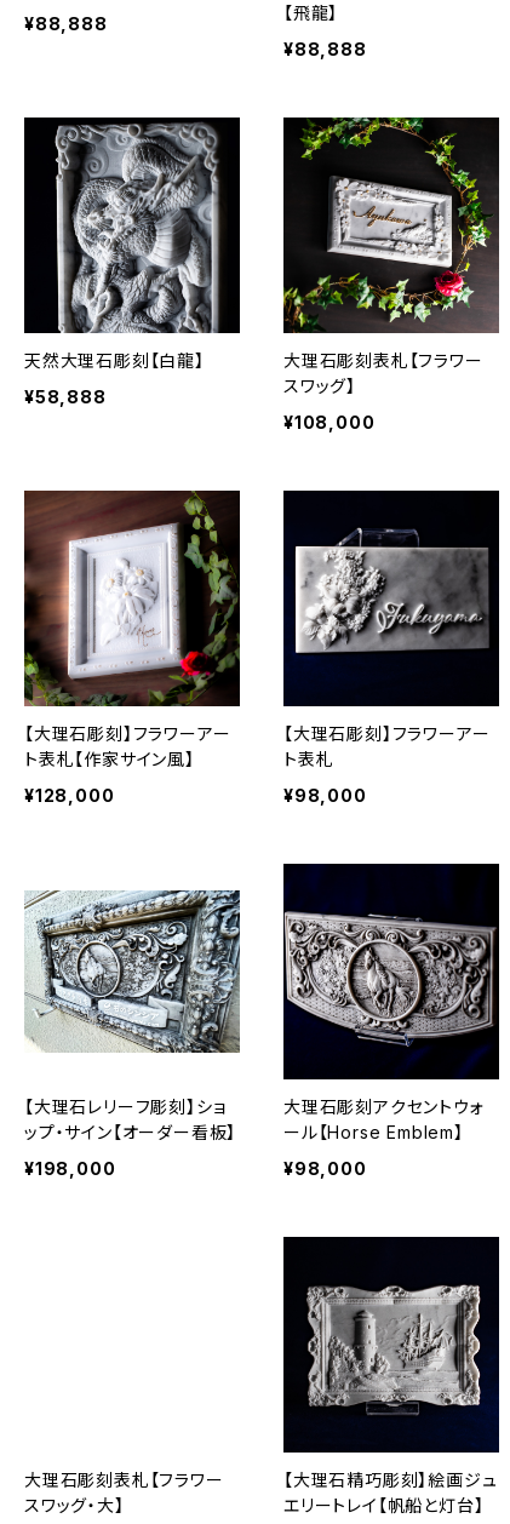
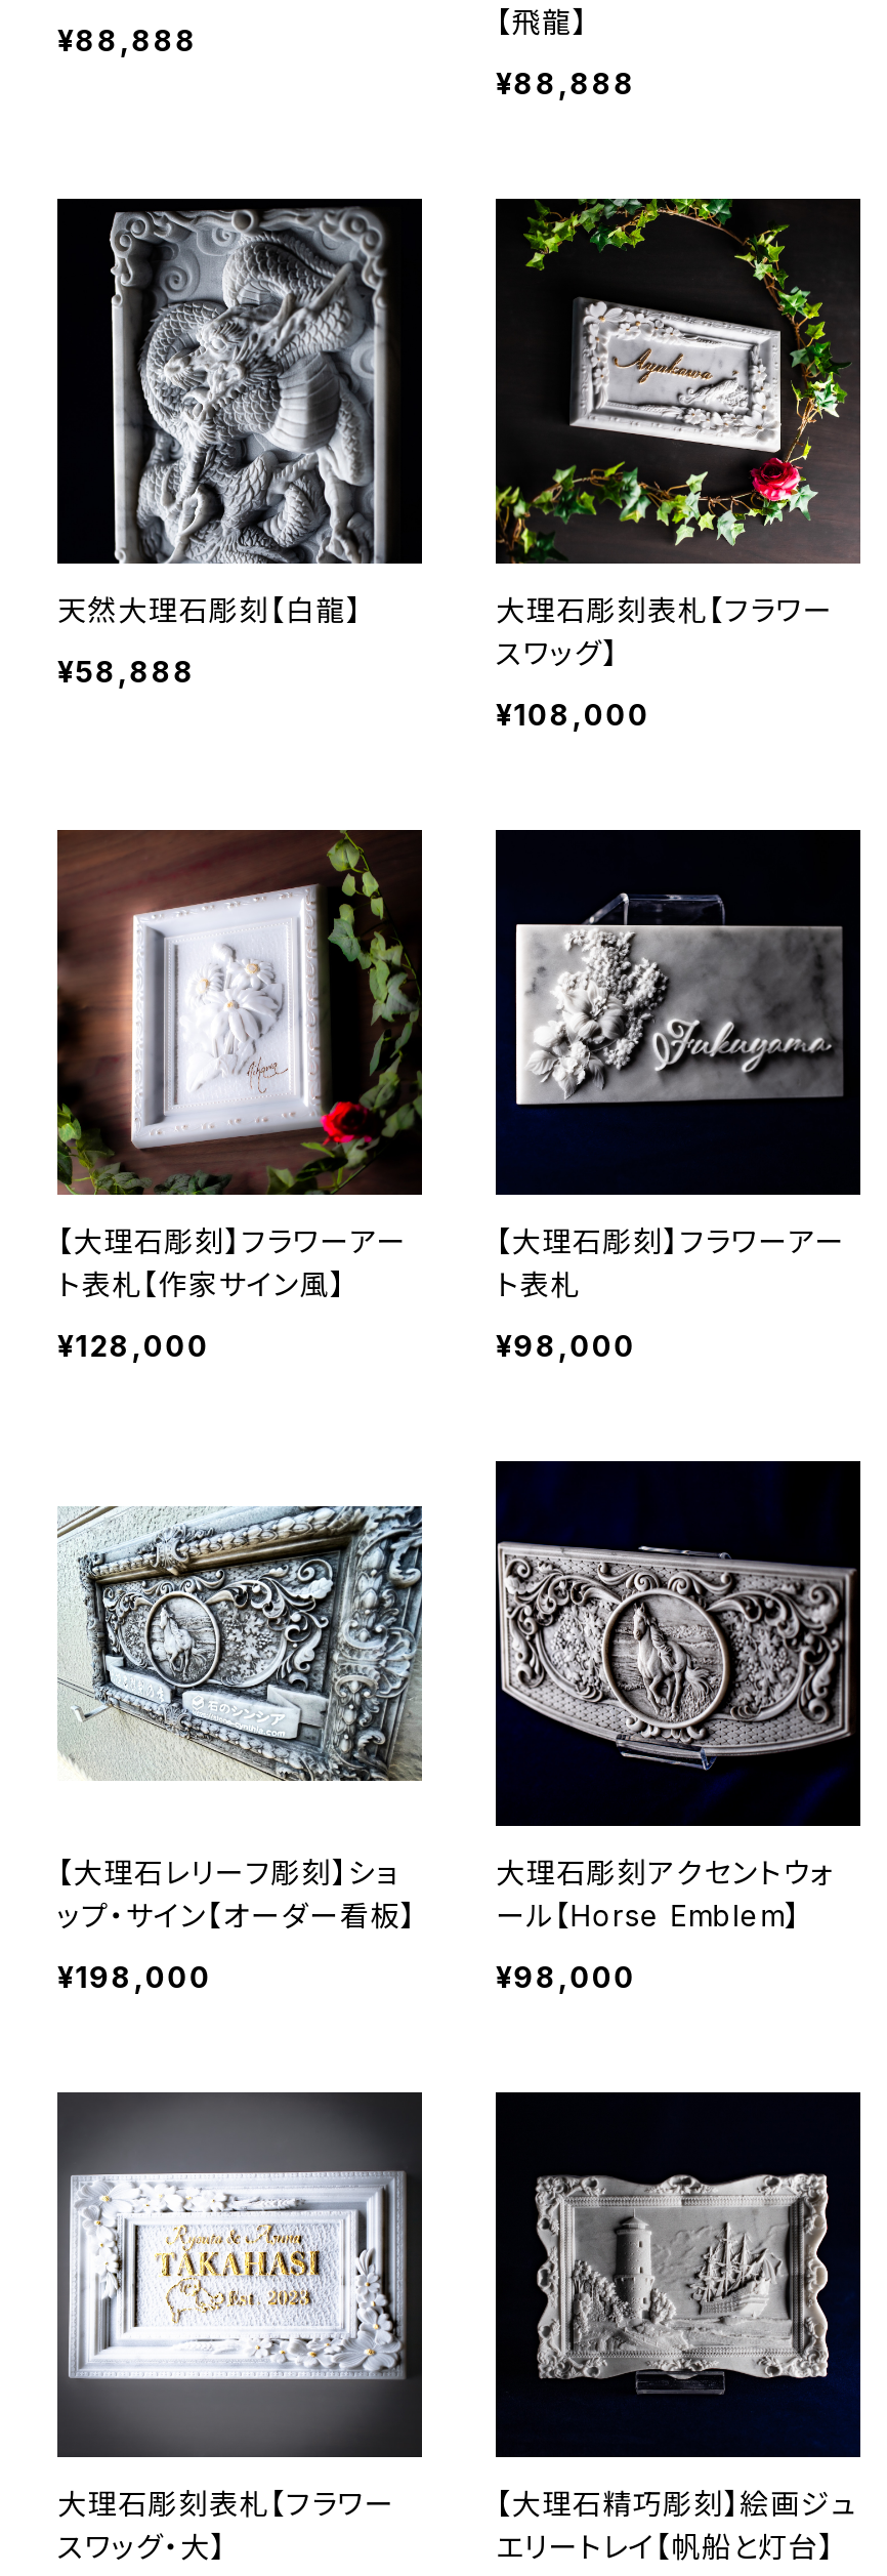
+ [image]
